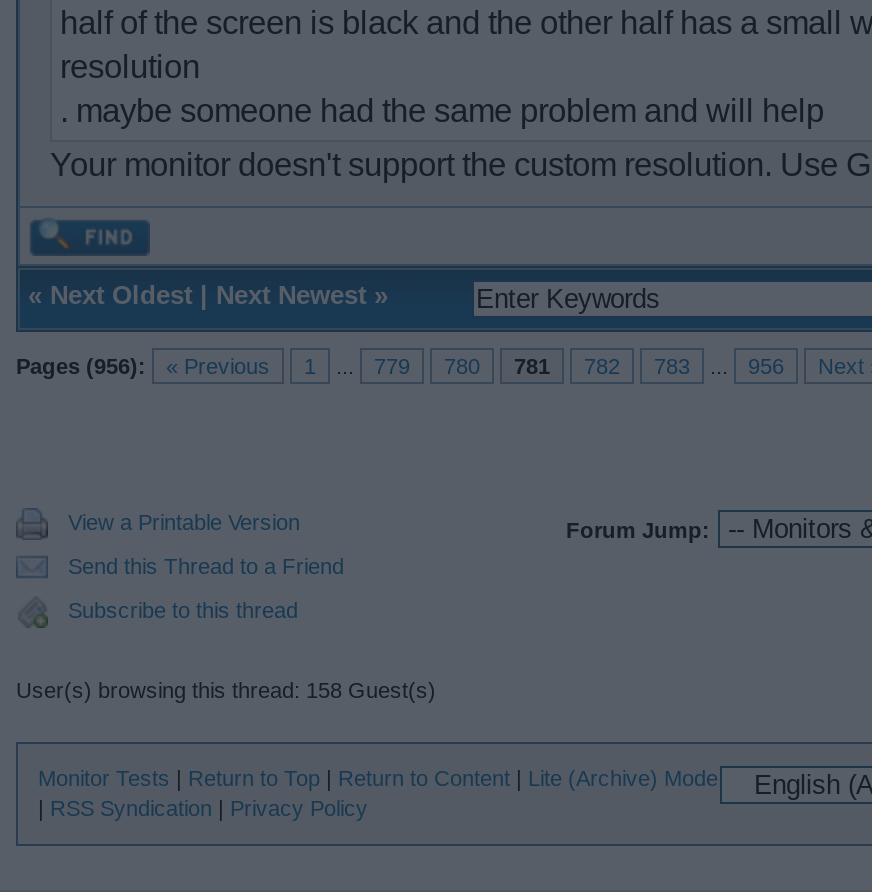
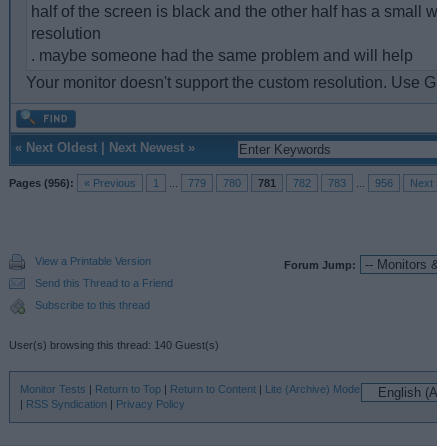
- User(s) browsing this thread: 158 Guest(s)
+ User(s) browsing this thread: 140 Guest(s)
